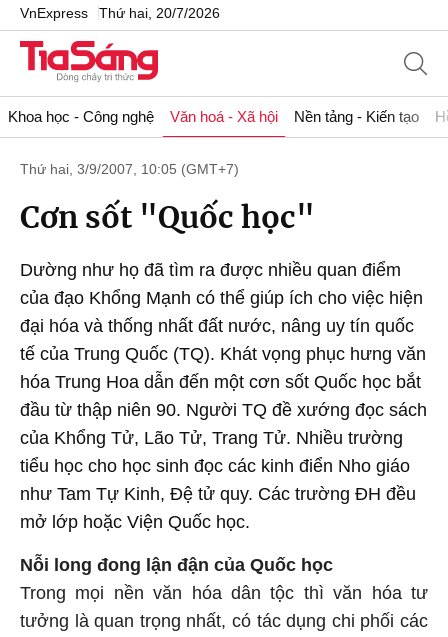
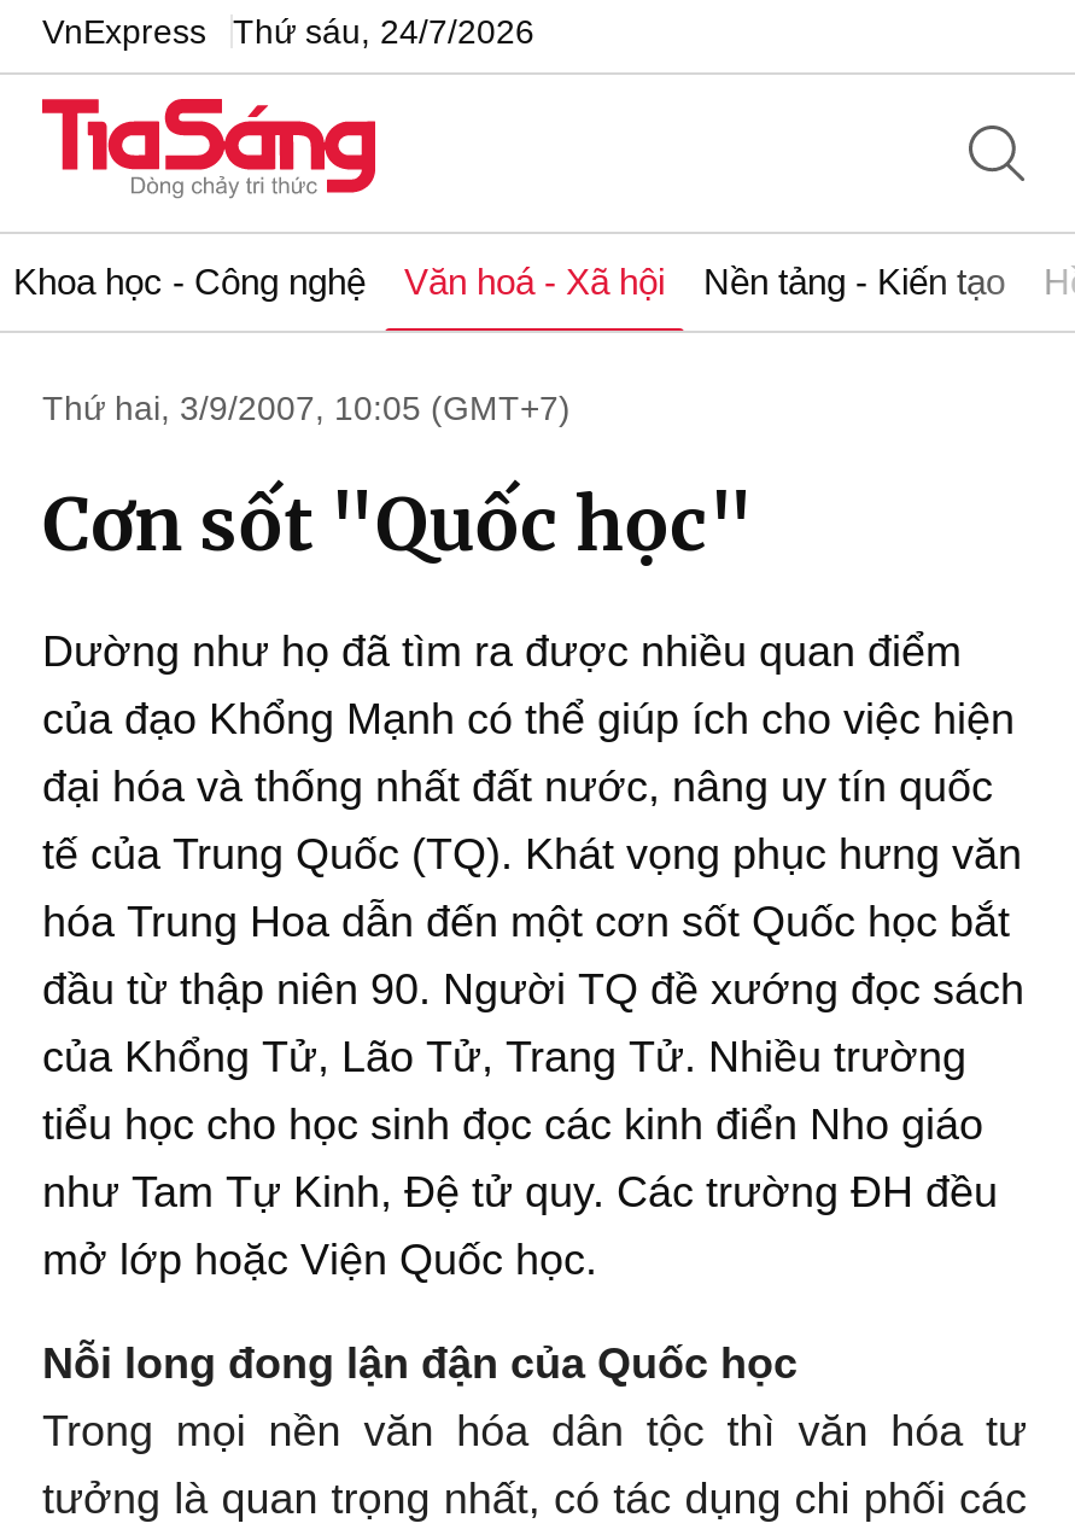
- VnExpress Thứ hai, 20/7/2026
+ VnExpress Thứ sáu, 24/7/2026
